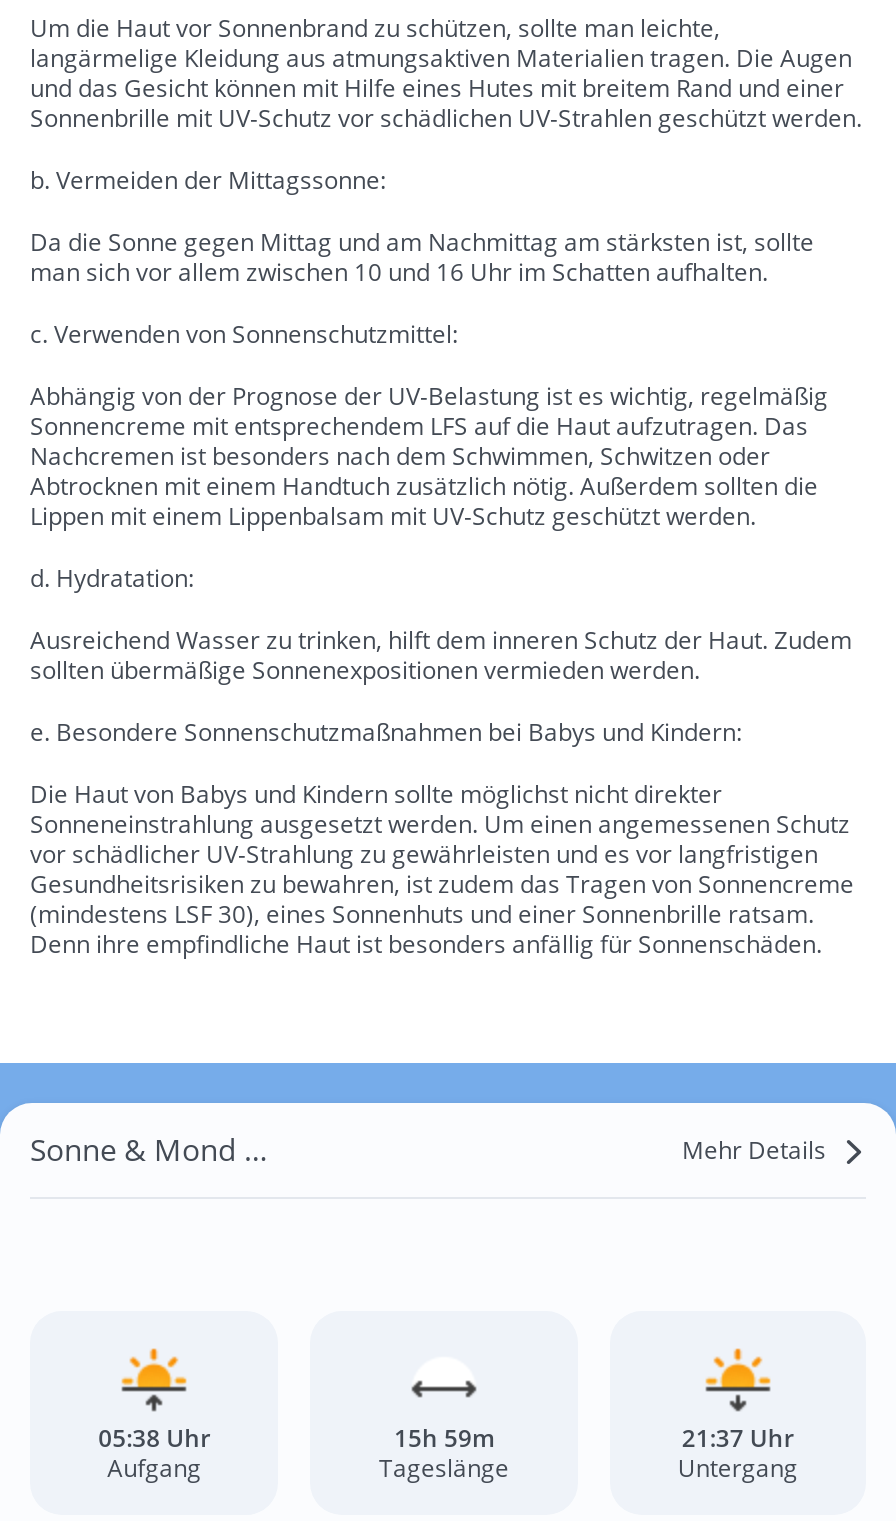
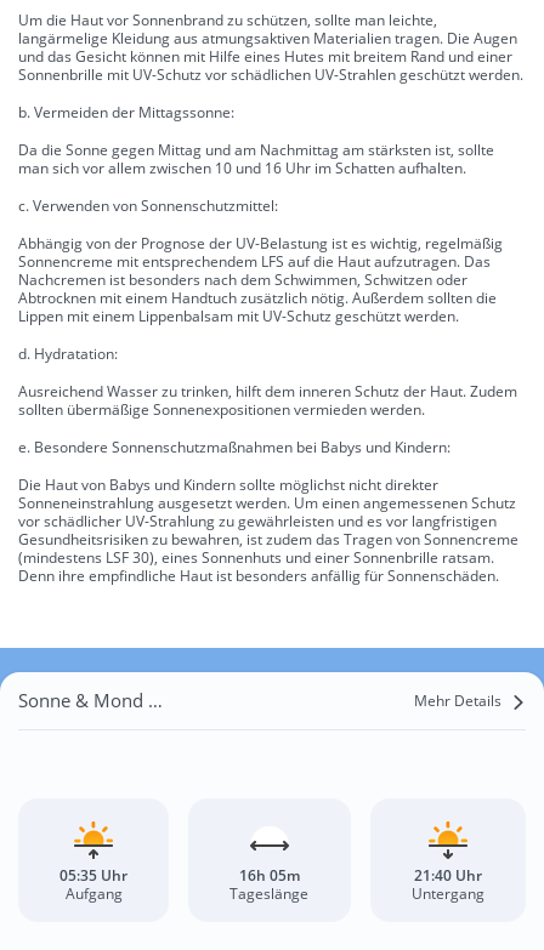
- 05:38 Uhr
+ 05:35 Uhr

- 15h 59m
+ 16h 05m

- 21:37 Uhr
+ 21:40 Uhr
